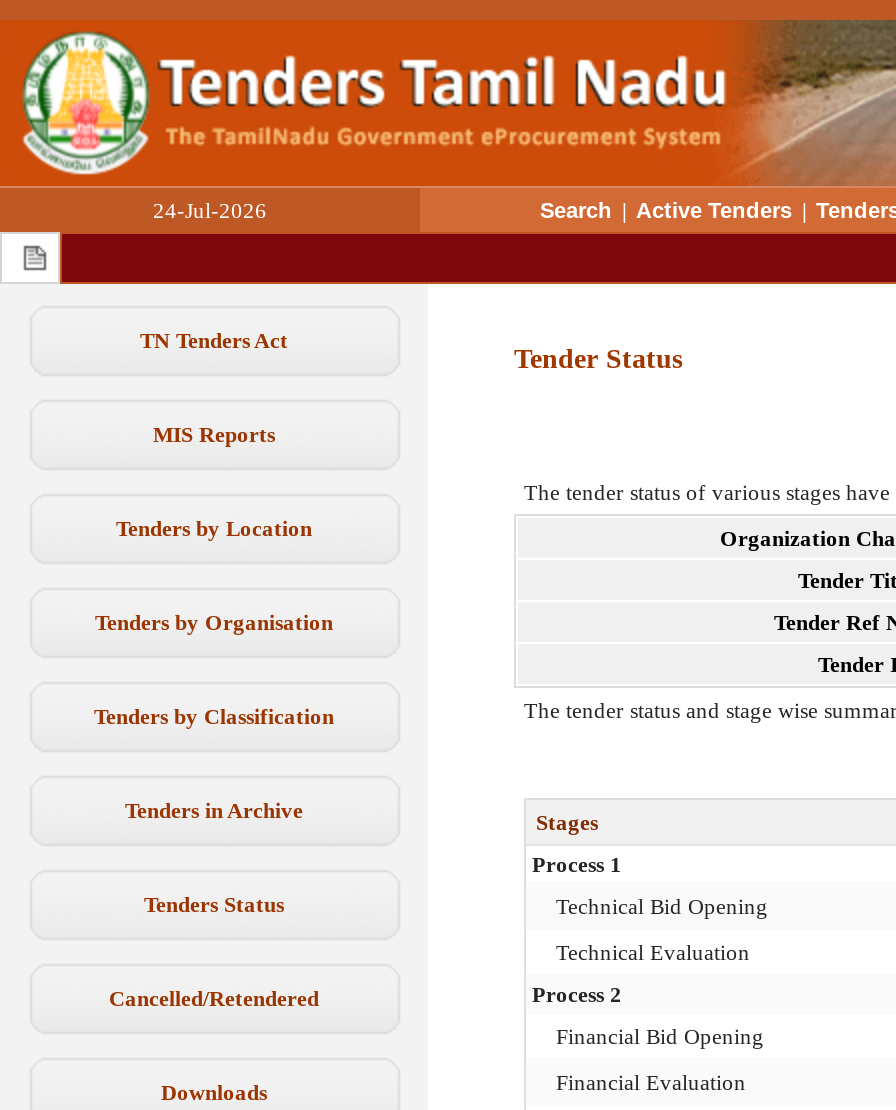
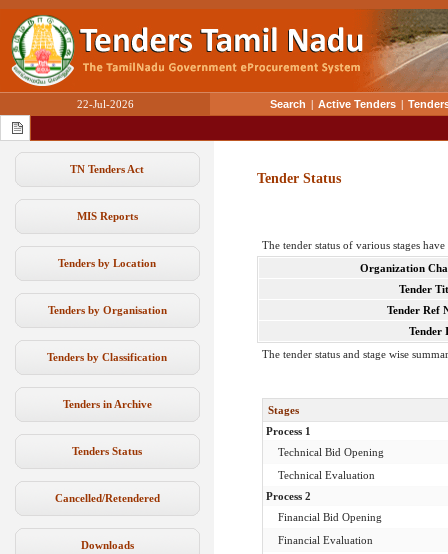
- 24-Jul-2026
+ 22-Jul-2026
